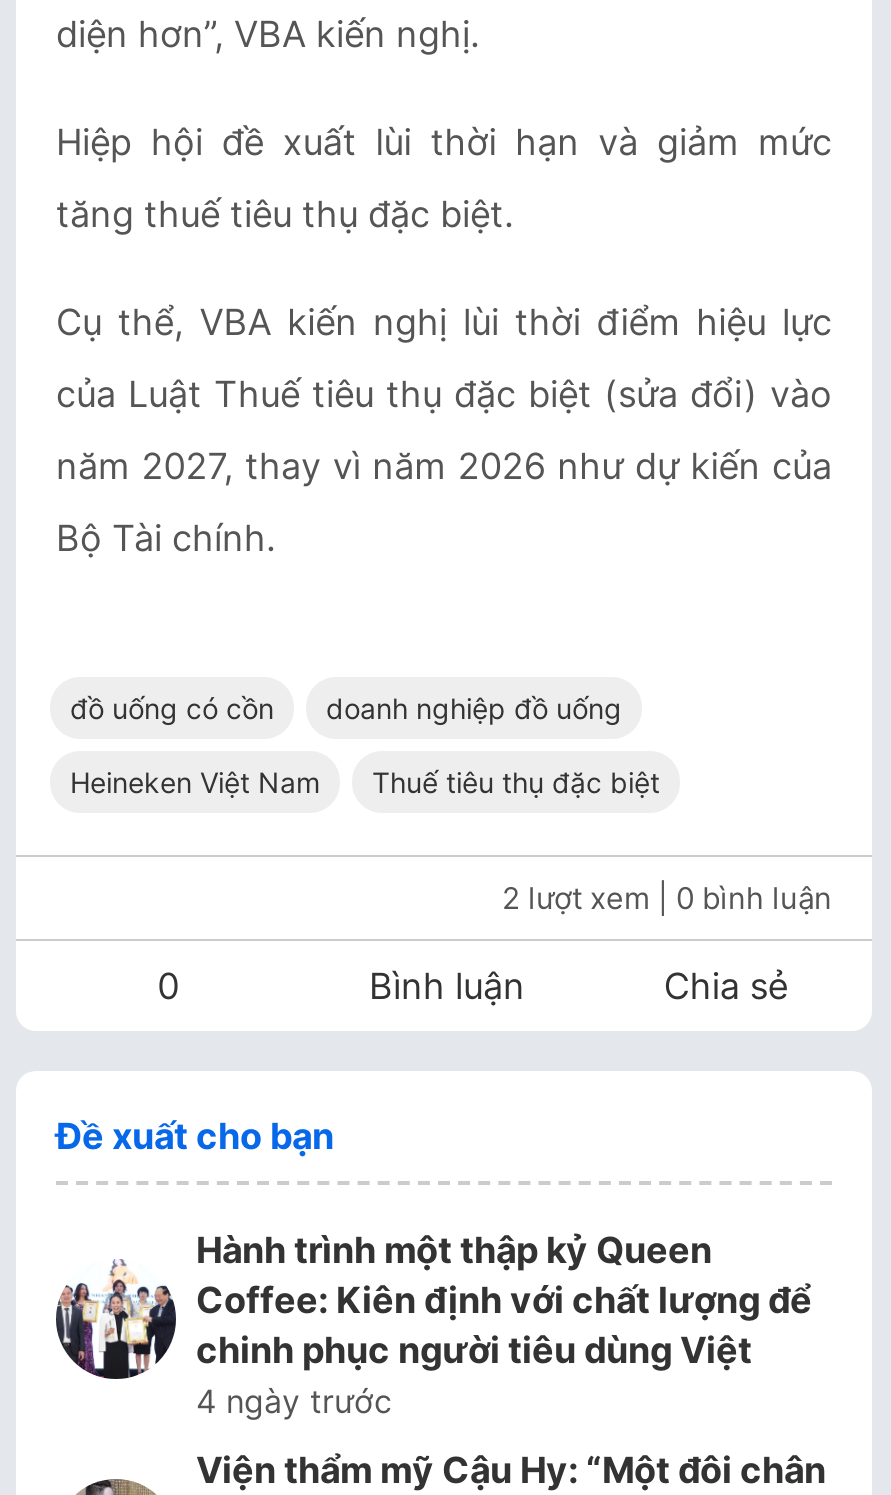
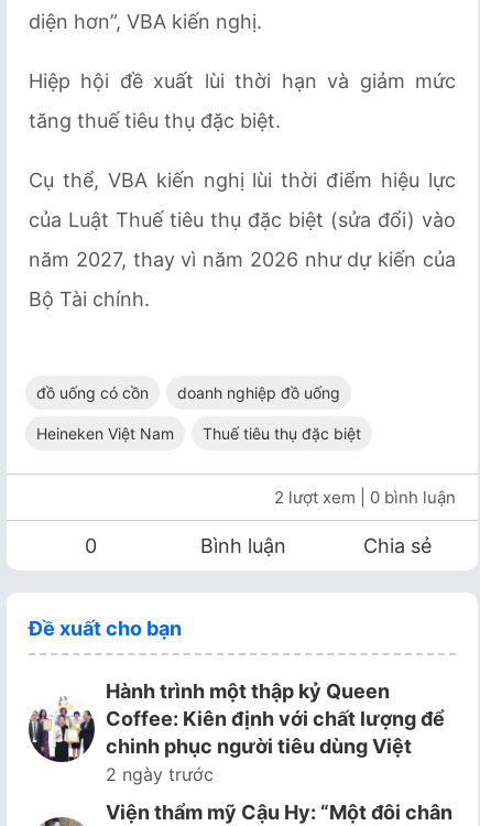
- 4 ngày trước
+ 2 ngày trước
